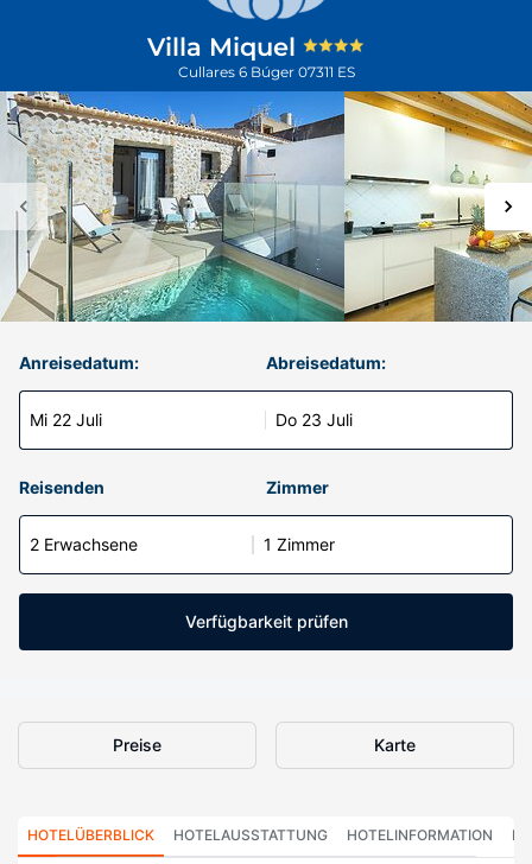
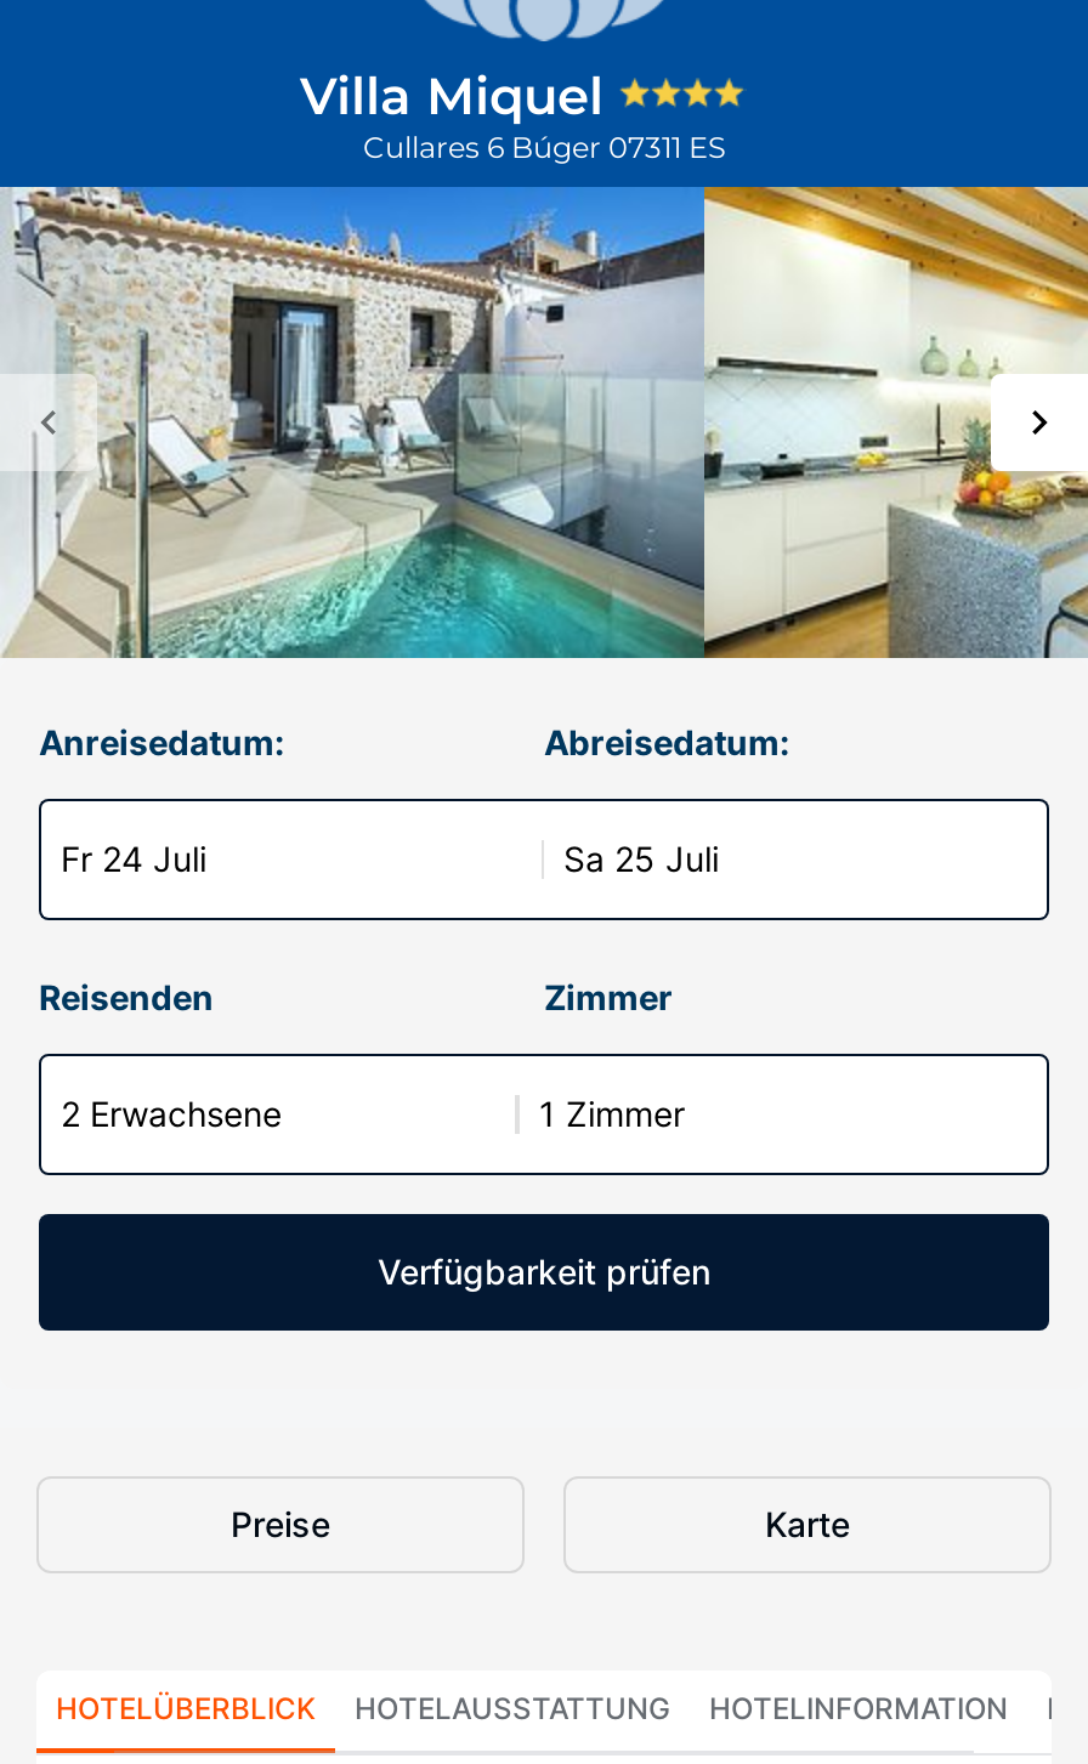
- Mi 22 Juli
+ Fr 24 Juli

- Do 23 Juli
+ Sa 25 Juli
